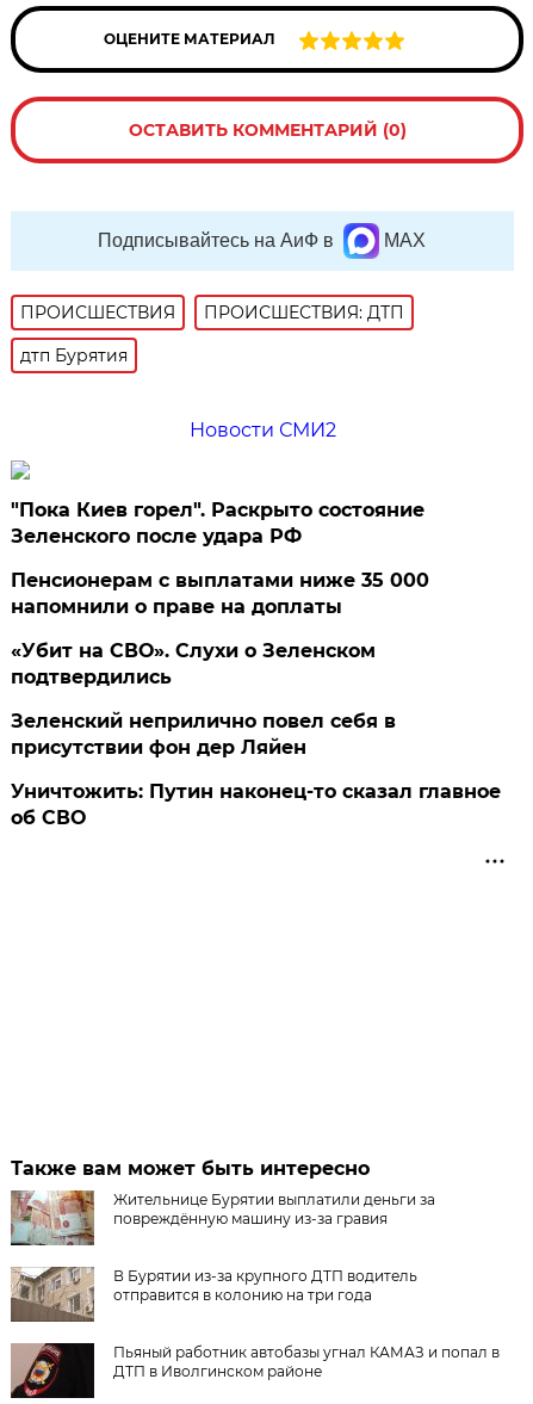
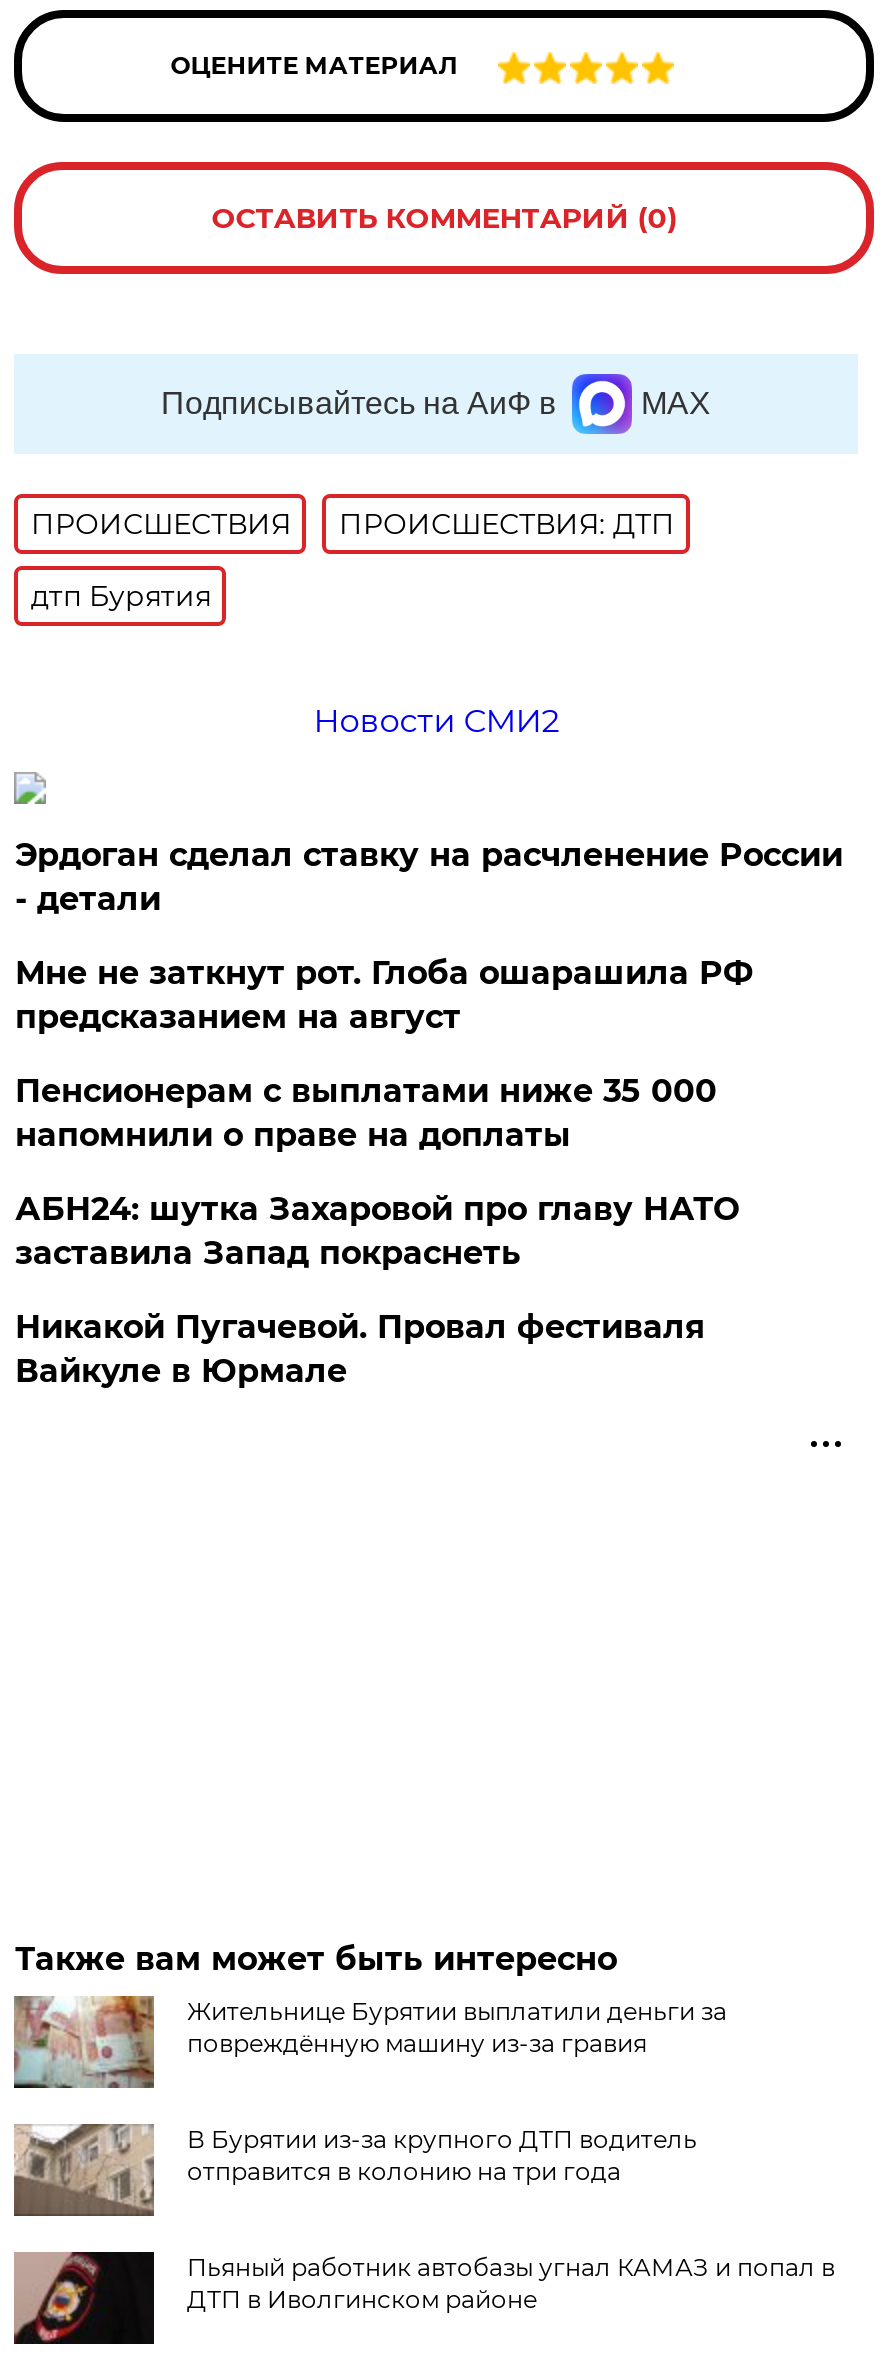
- "Пока Киев горел". Раскрыто состояние
- Зеленского после удара РФ
+ Эрдоган сделал ставку на расчленение России
+ - детали
+ Мне не заткнут рот. Глоба ошарашила РФ
+ предсказанием на август

moved down: Пенсионерам с выплатами ниже 35 000 | напомнили о праве на доплаты

- «Убит на СВО». Слухи о Зеленском
- подтвердились
- Зеленский неприлично повел cебя в
- присутствии фон дер Ляйен
- Уничтожить: Путин наконец-то сказал главное
- об СВО
+ АБН24: шутка Захаровой про главу НАТО
+ заставила Запад покраснеть
+ Никакой Пугачевой. Провал фестиваля
+ Вайкуле в Юрмале
